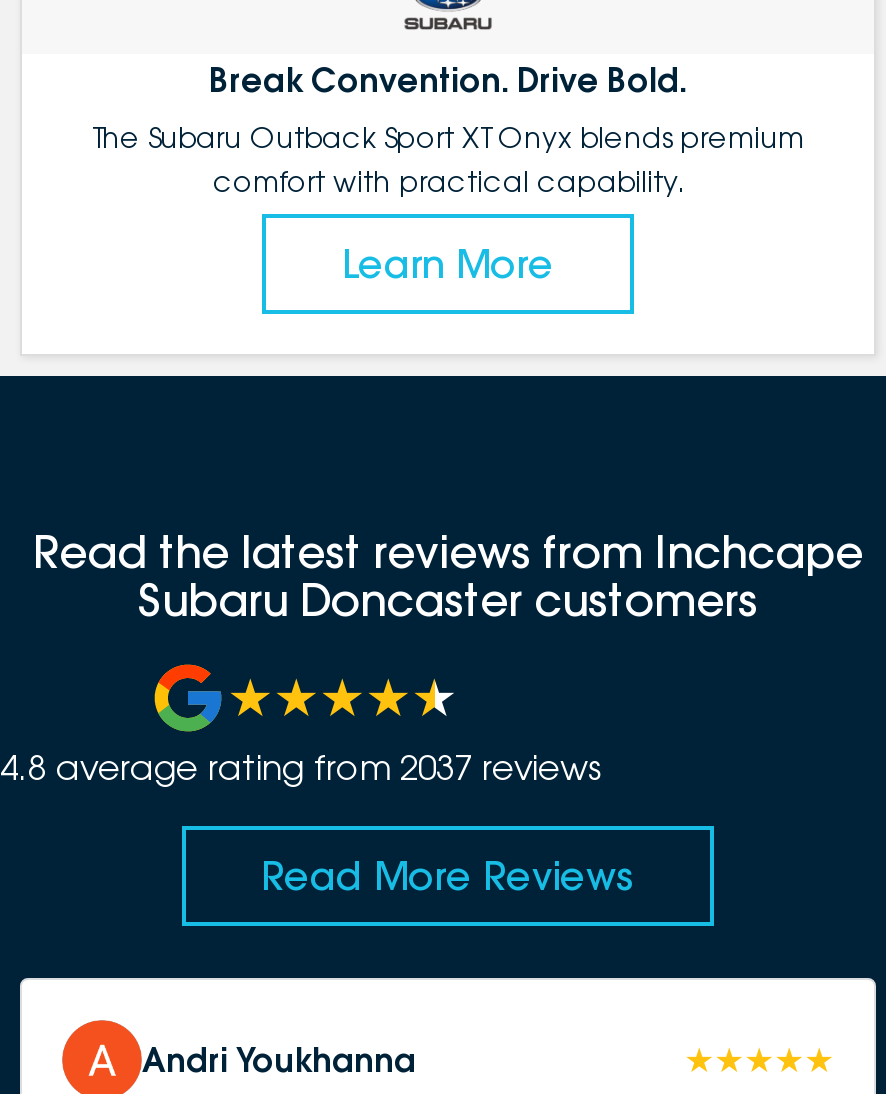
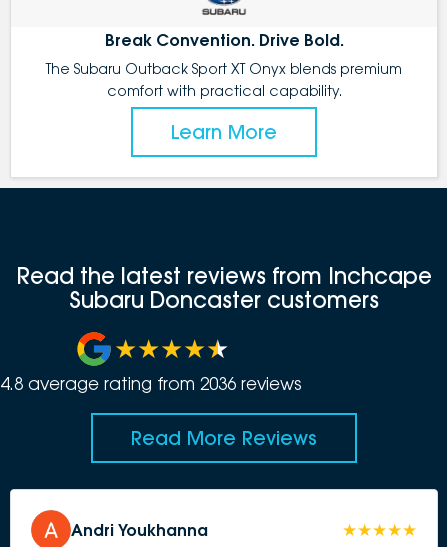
- 4.8 average rating from 2037 reviews
+ 4.8 average rating from 2036 reviews
